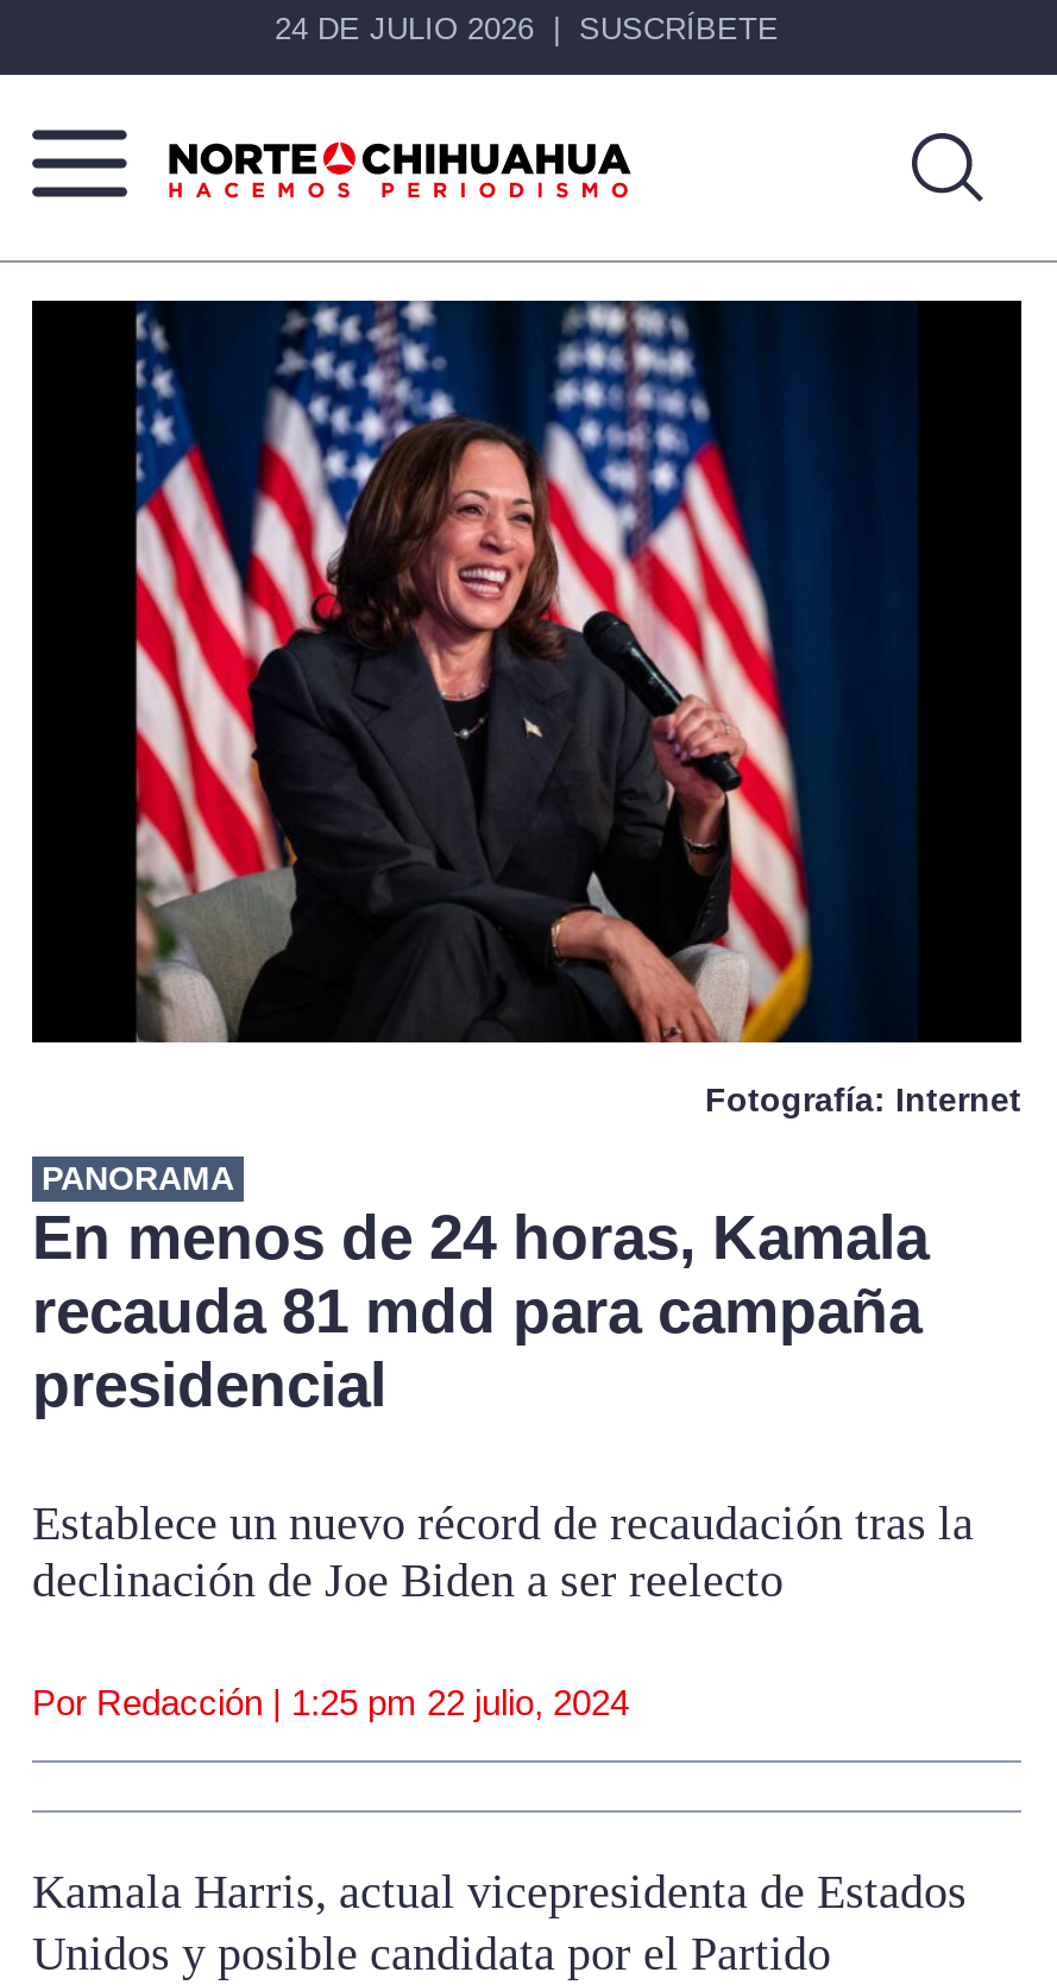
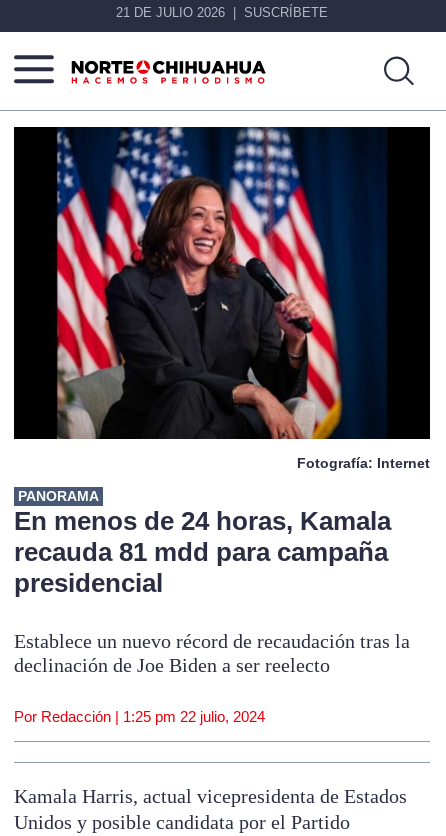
- 24 DE JULIO 2026 SUSCRÍBETE
+ 21 DE JULIO 2026 SUSCRÍBETE
